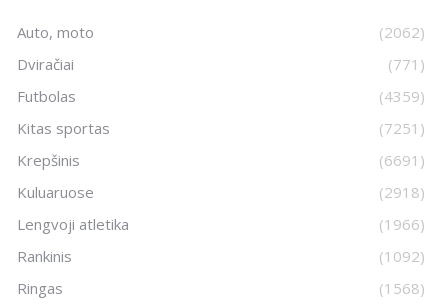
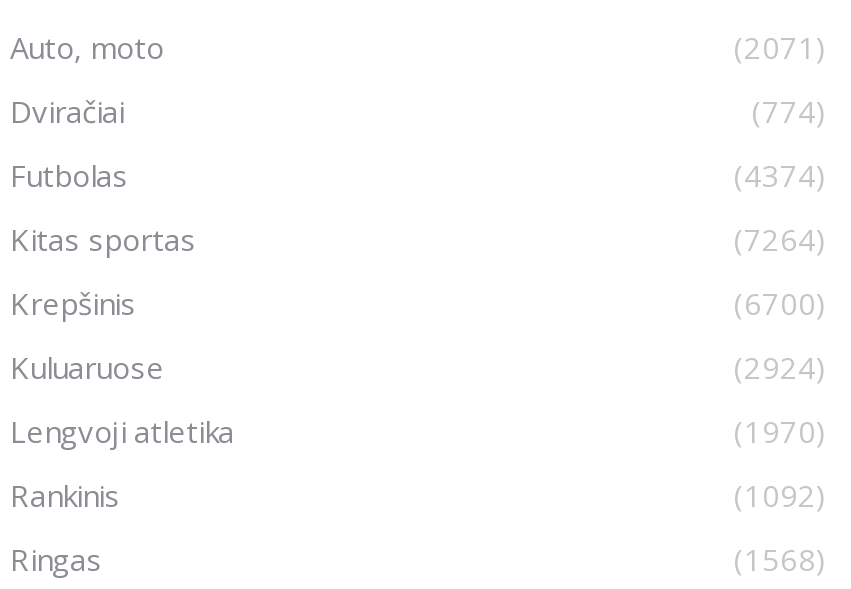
- (2062)
+ (2071)

- (771)
+ (774)

- (4359)
+ (4374)

- (7251)
+ (7264)

- (6691)
+ (6700)

- (2918)
+ (2924)

- (1966)
+ (1970)
